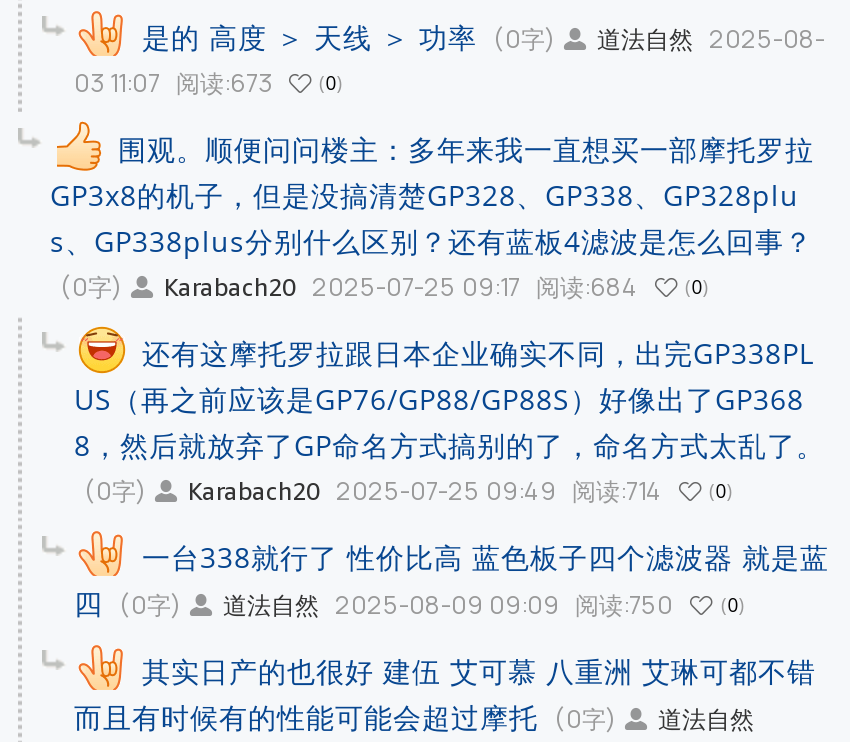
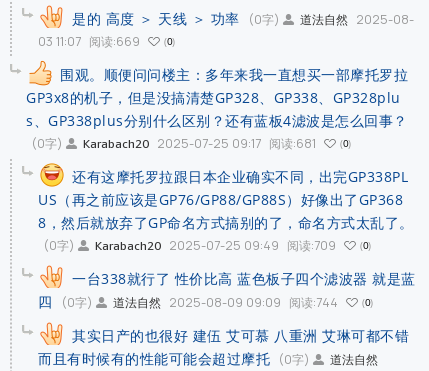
- 03 11:07 阅读:673 0
+ 03 11:07 阅读:669 0

- Karabach20 2025-07-25 09:17 阅读:684
+ Karabach20 2025-07-25 09:17 阅读:681

- Karabach20 2025-07-25 09:49 阅读:714
+ Karabach20 2025-07-25 09:49 阅读:709

- 道法自然 2025-08-09 09:09 阅读:750
+ 道法自然 2025-08-09 09:09 阅读:744
